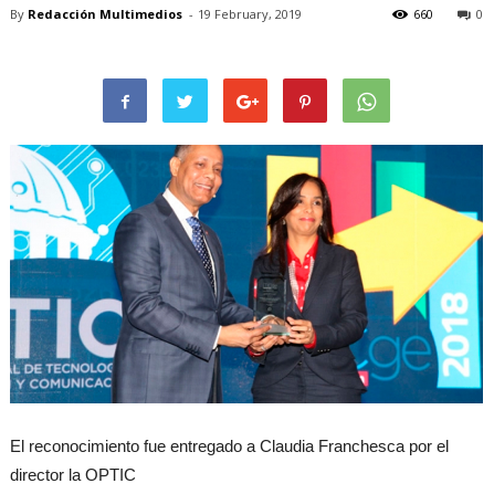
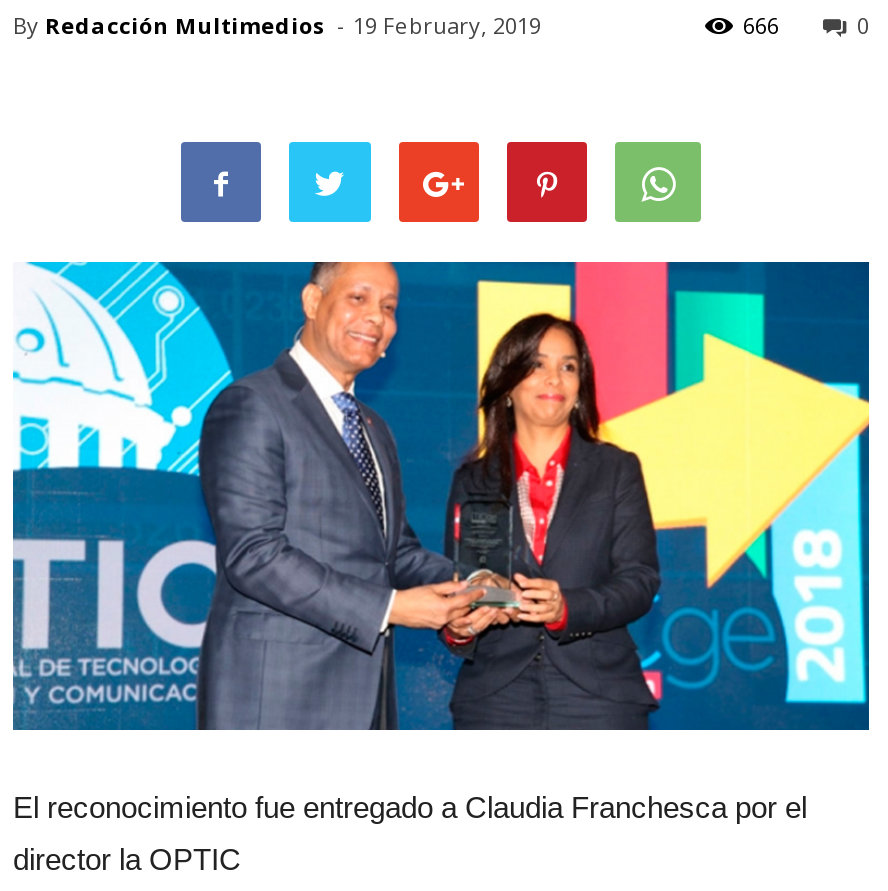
- 660
+ 666
